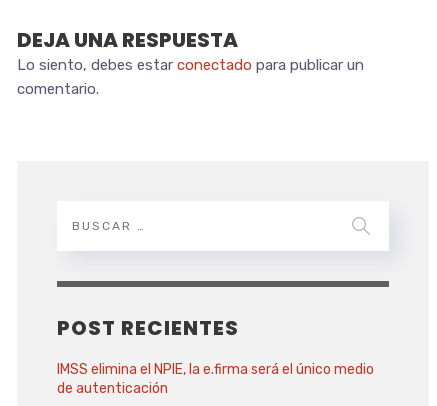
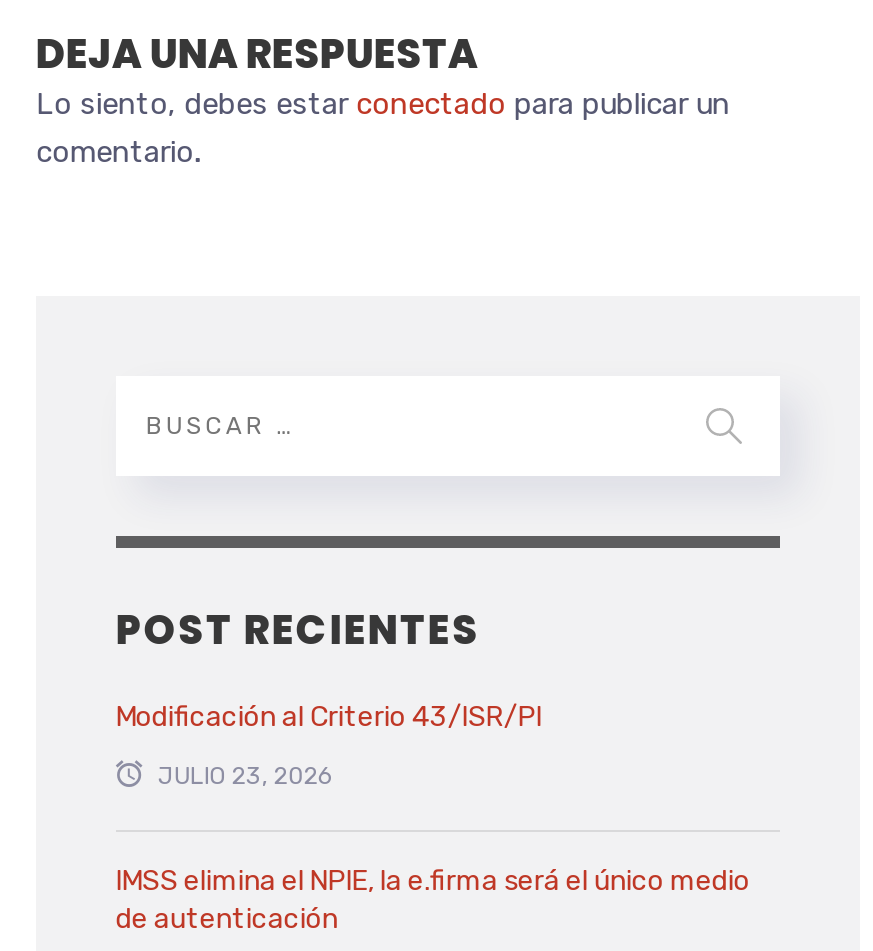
+ Modificación al Criterio 43/ISR/PI
+ JULIO 23, 2026
